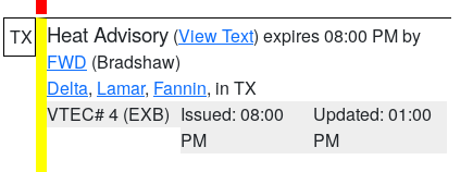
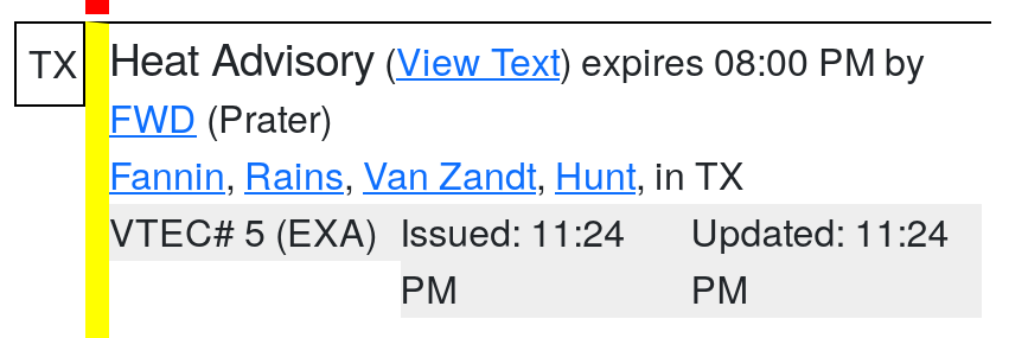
- FWD (Bradshaw)
- Delta, Lamar, Fannin, in TX
- VTEC# 4 (EXB) Issued: 08:00
+ FWD (Prater)
+ Fannin, Rains, Van Zandt, Hunt, in TX
+ VTEC# 5 (EXA) Issued: 11:24

- Updated: 01:00
+ Updated: 11:24
